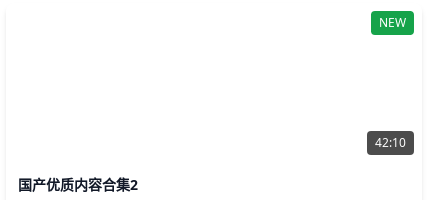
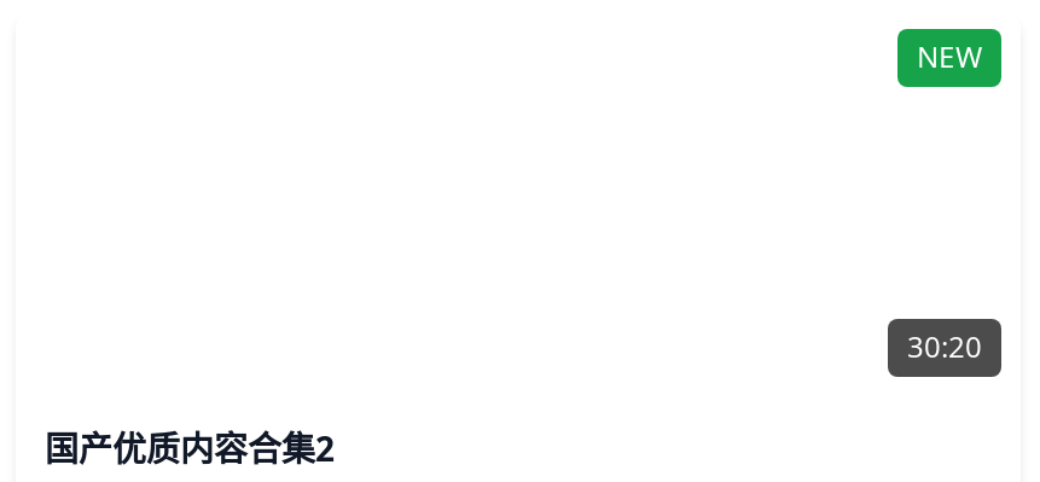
- 42:10
+ 30:20
